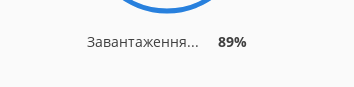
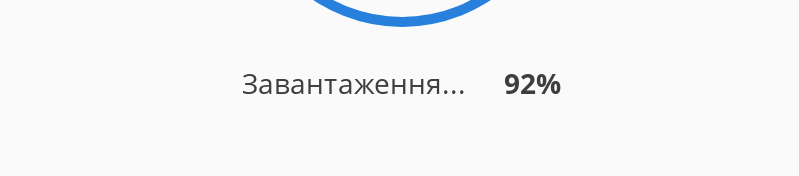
- Завантаження... 89%
+ Завантаження... 92%
